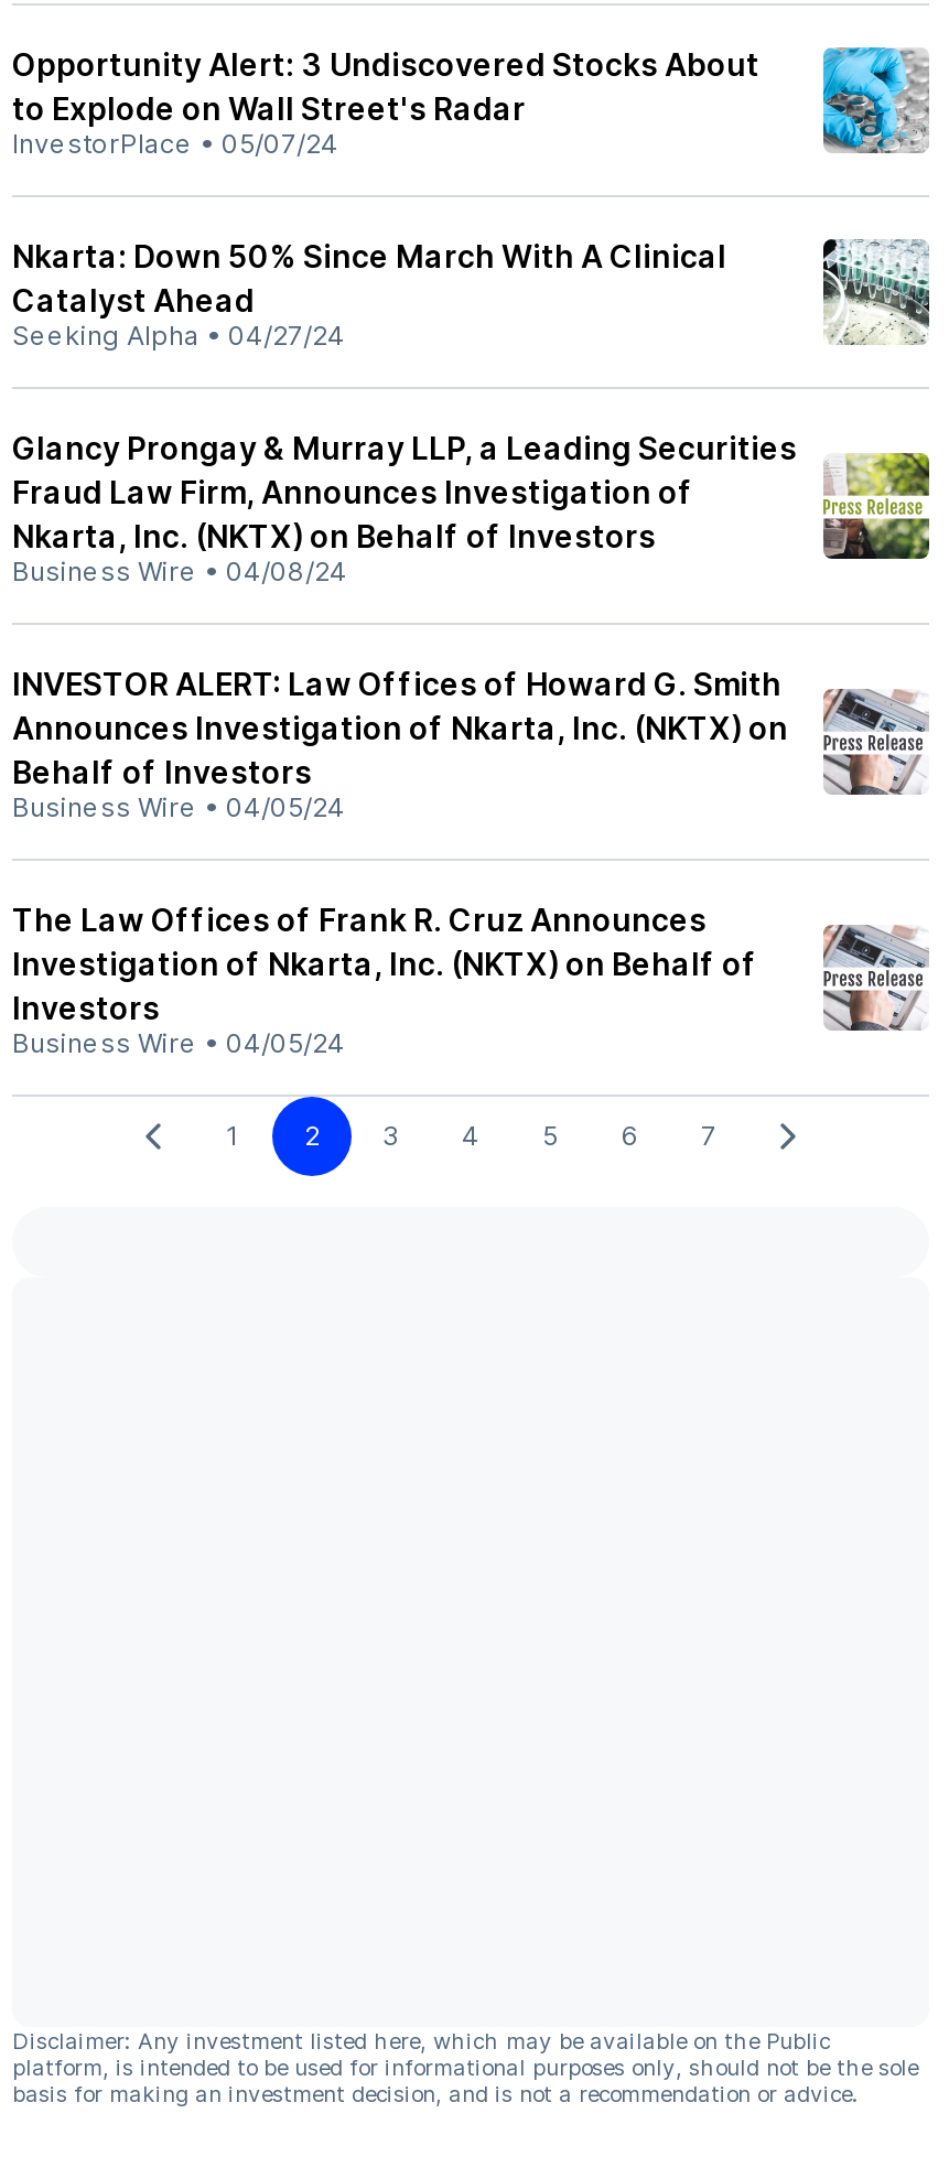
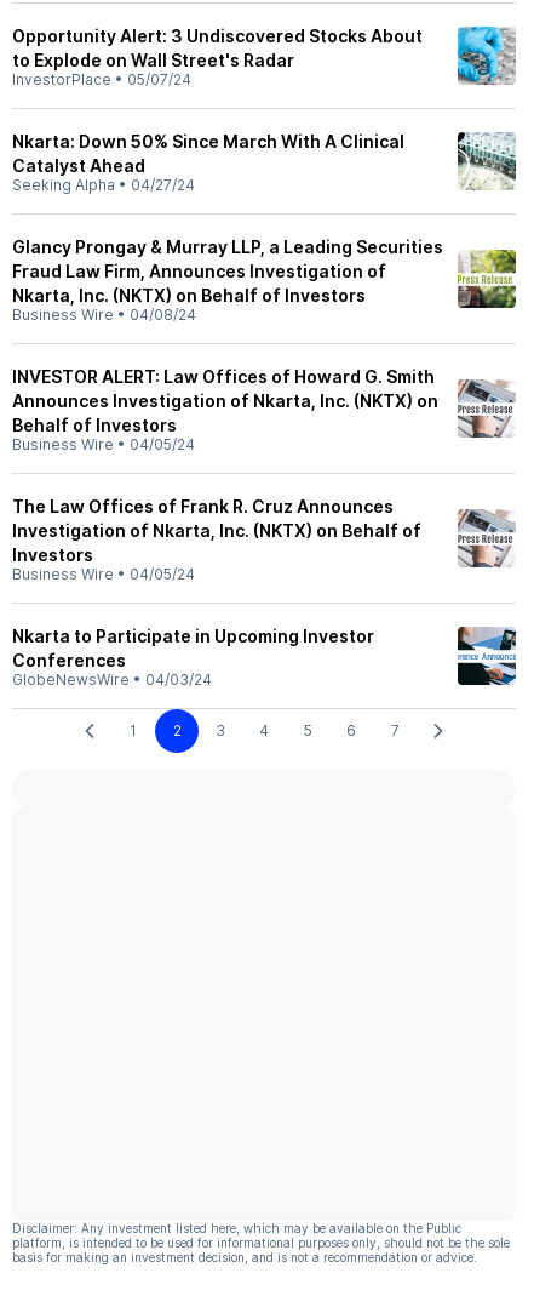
+ Nkarta to Participate in Upcoming Investor
+ Conferences
+ GlobeNewsWire • 04/03/24

+ [image]
